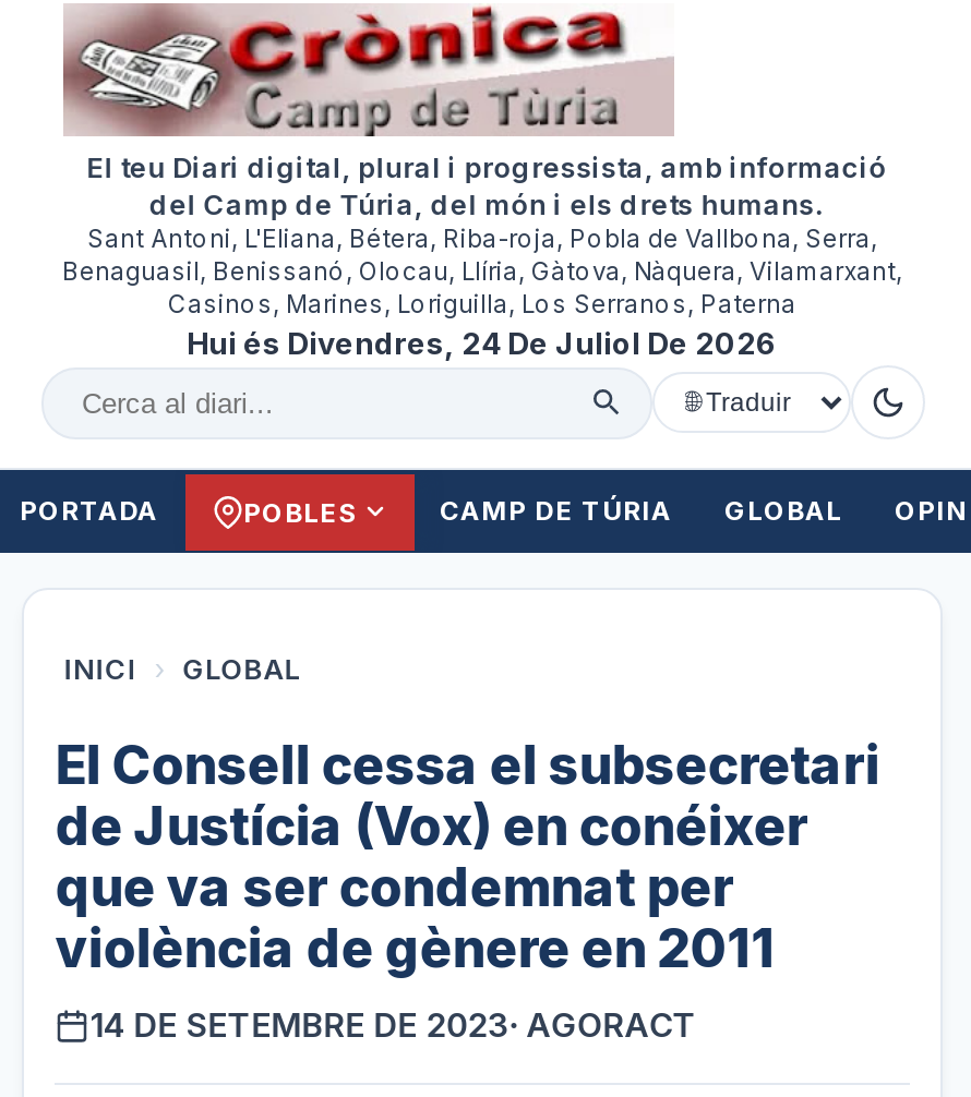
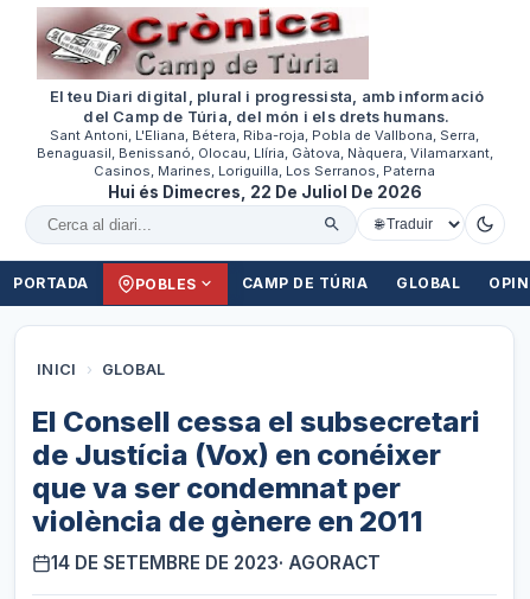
- Hui és Divendres, 24 De Juliol De 2026
+ Hui és Dimecres, 22 De Juliol De 2026
